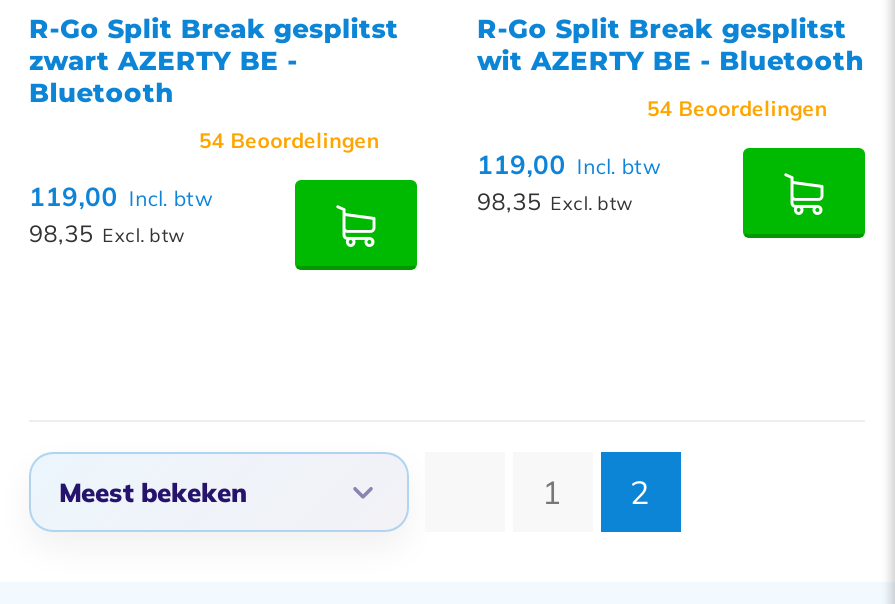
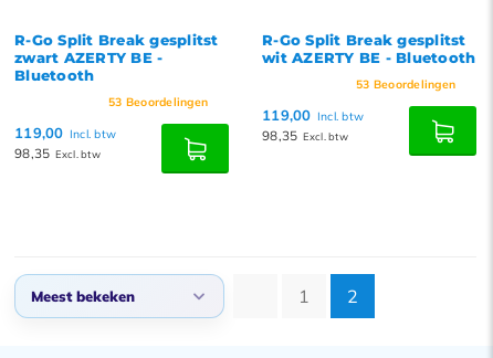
- 54 Beoordelingen
+ 53 Beoordelingen

- 54 Beoordelingen
+ 53 Beoordelingen
